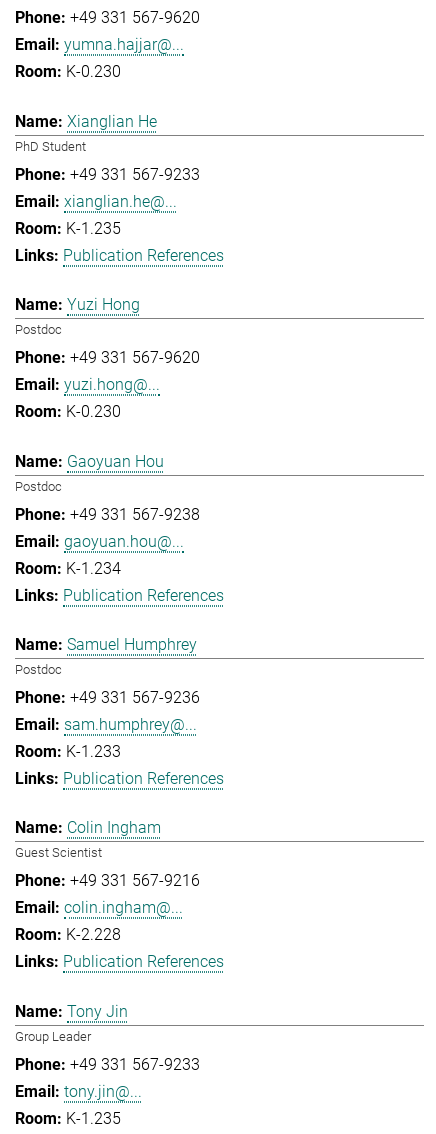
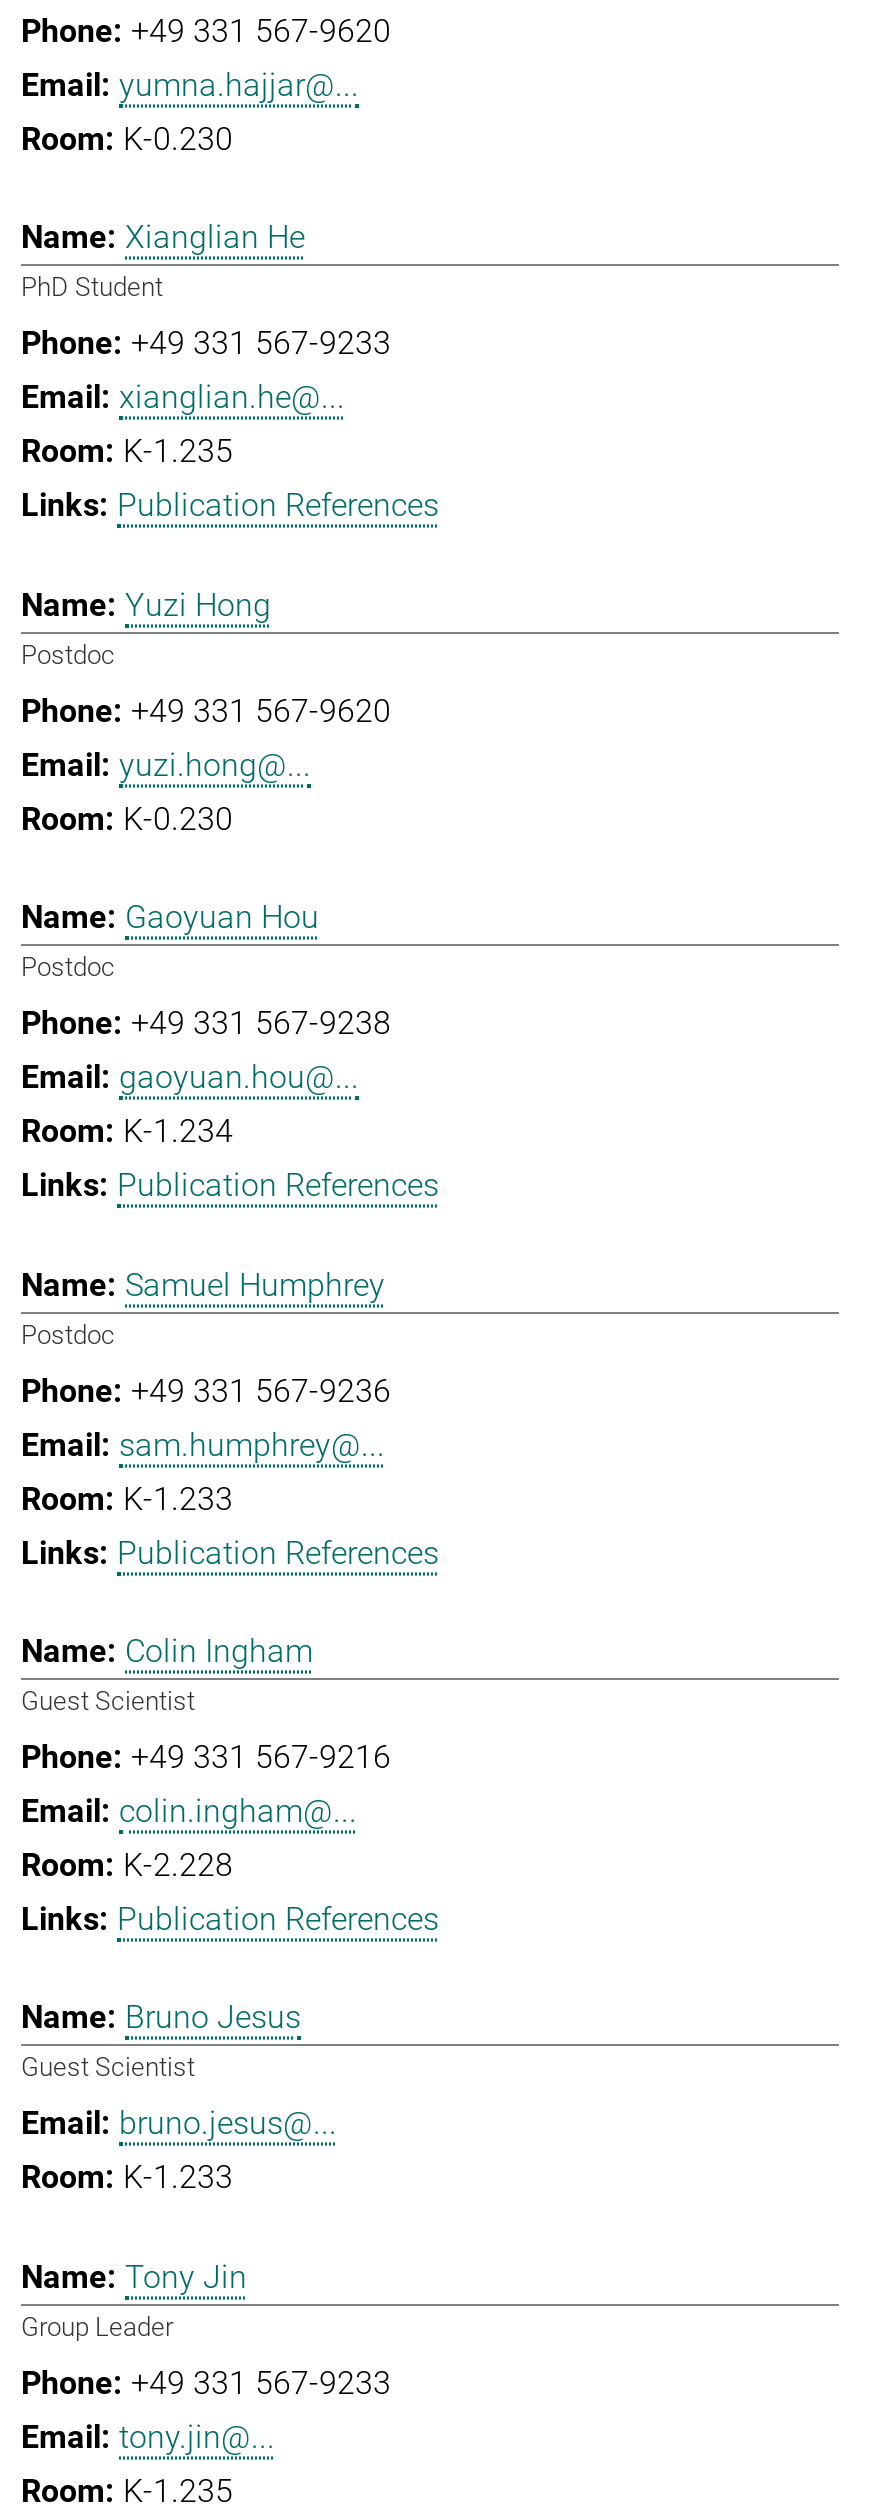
+ Bruno Jesus
+ Guest Scientist
+ bruno.jesus@...
+ K-1.233
